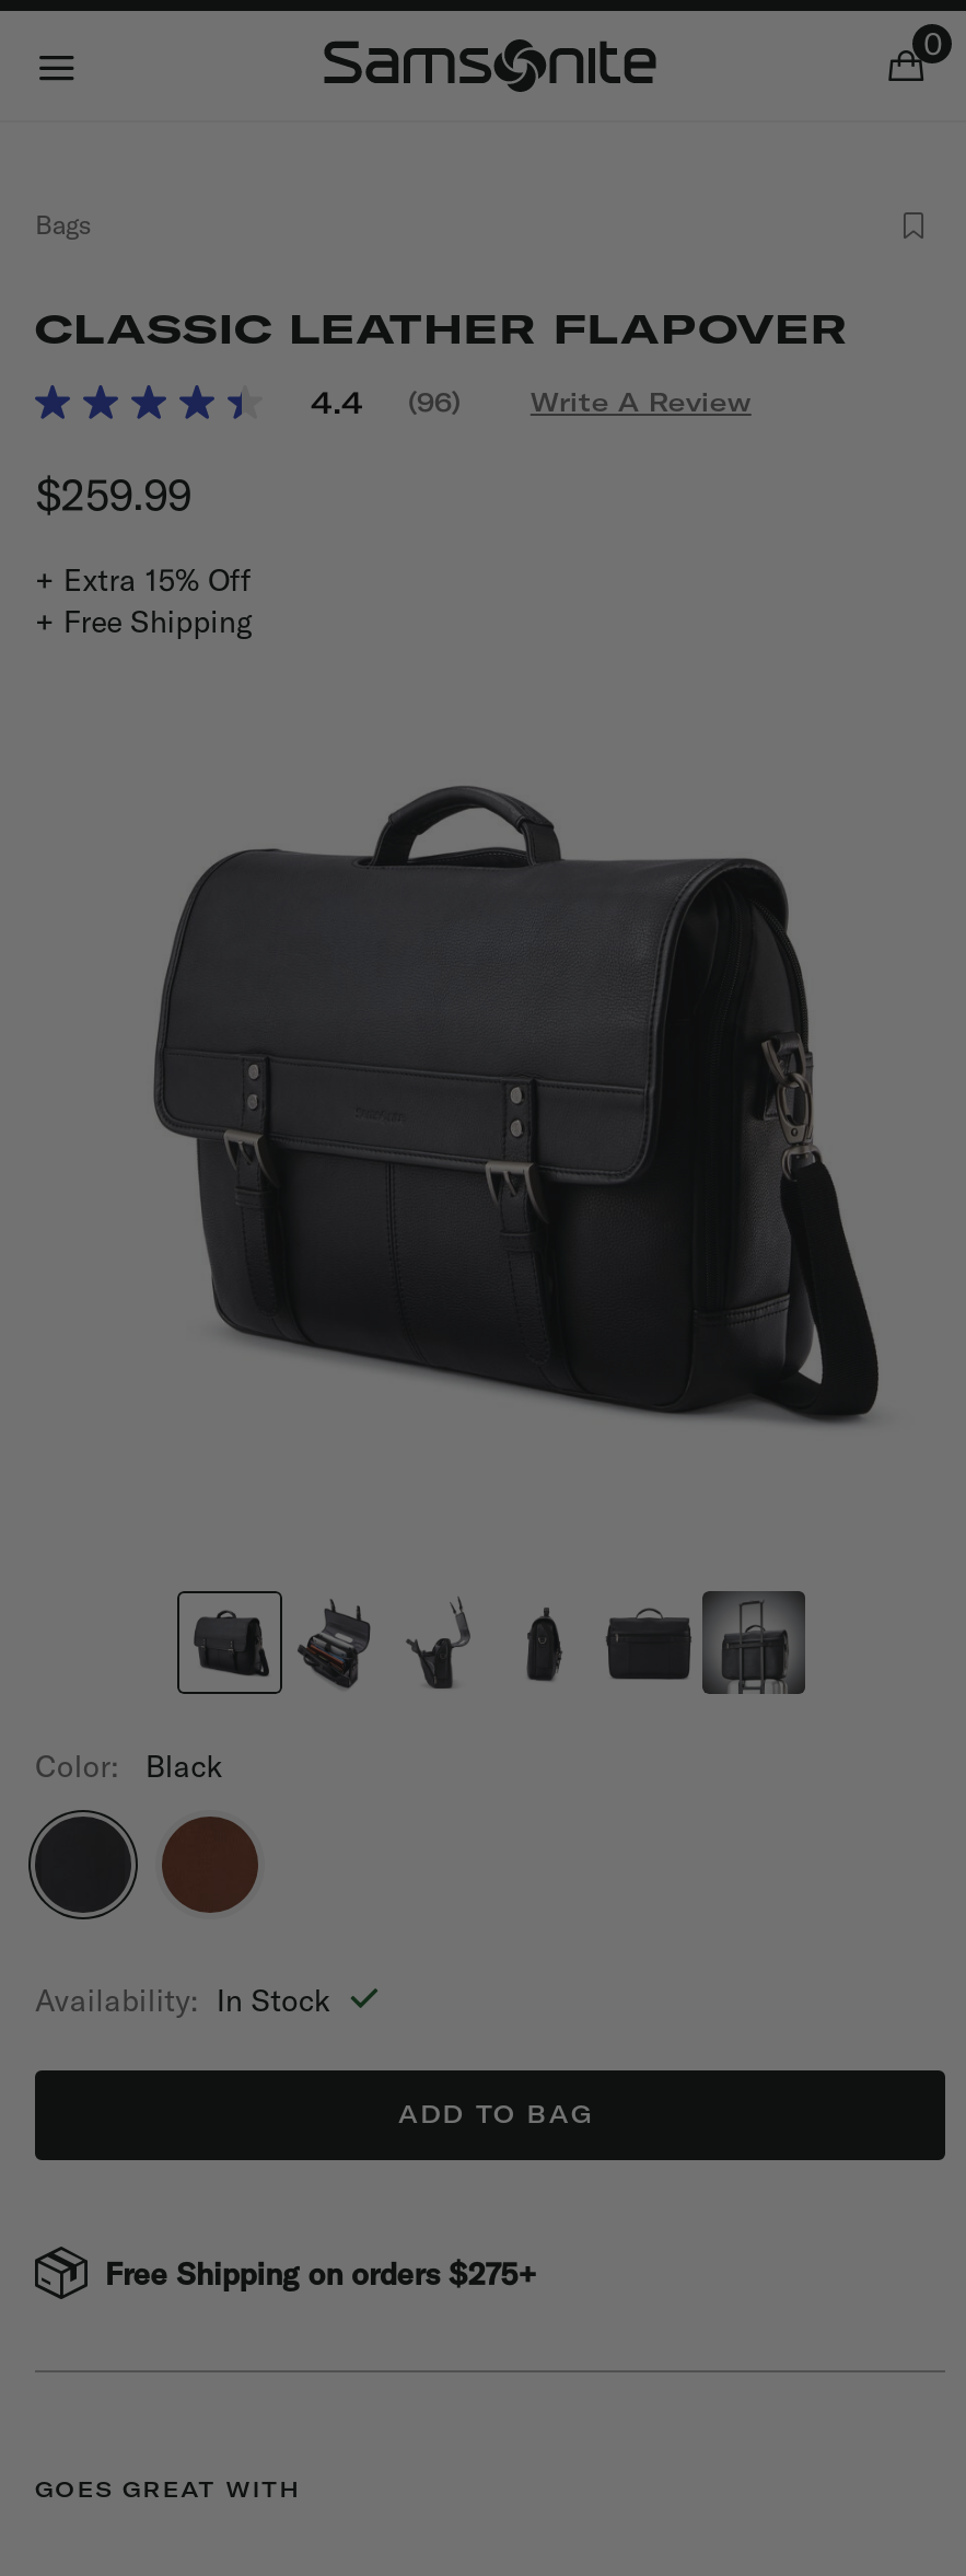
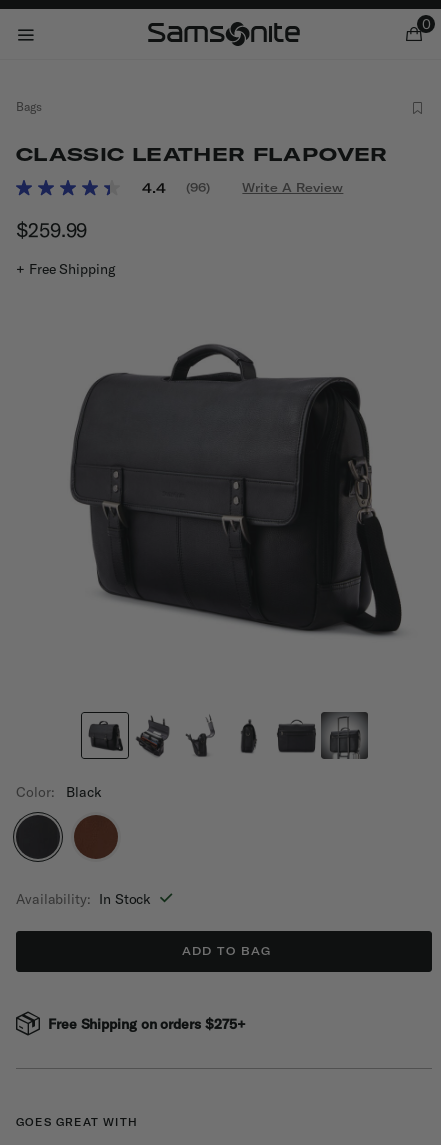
- + Extra 15% Off
